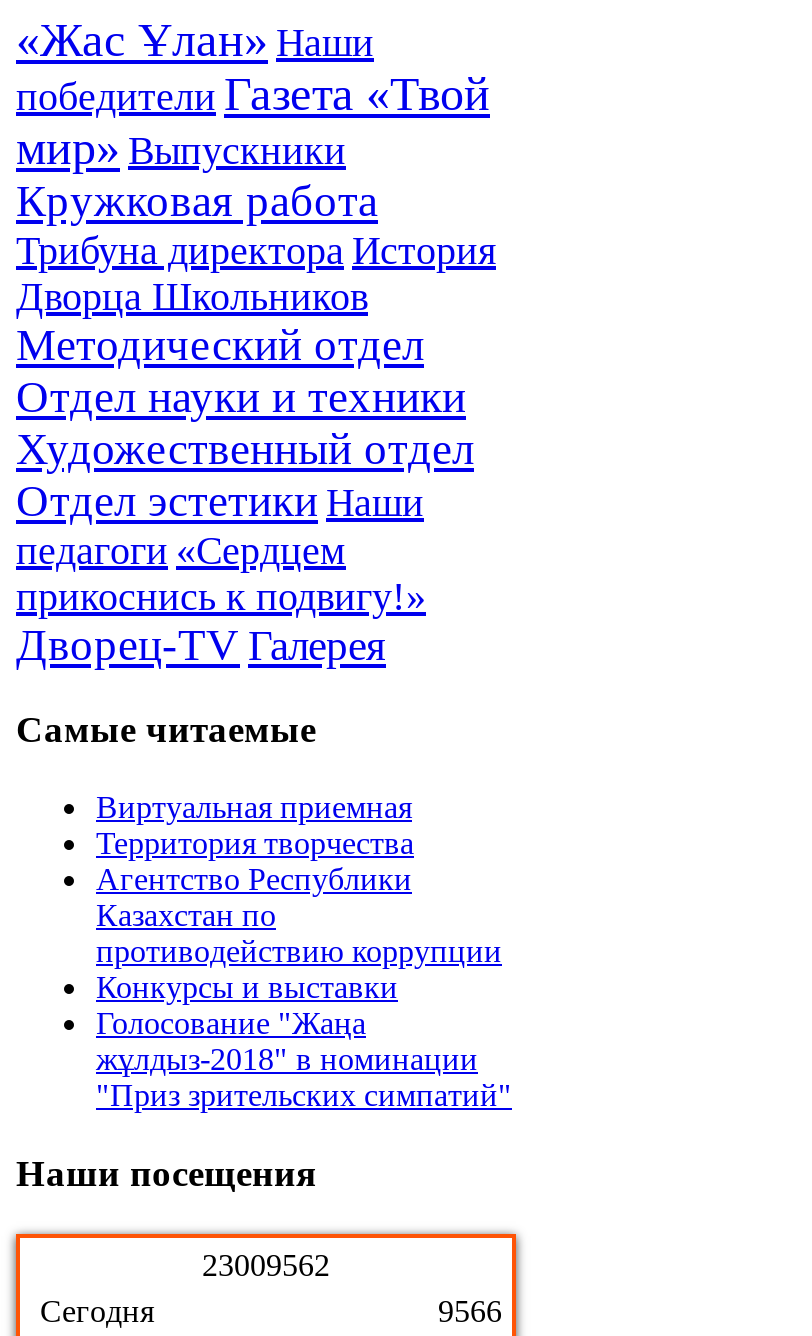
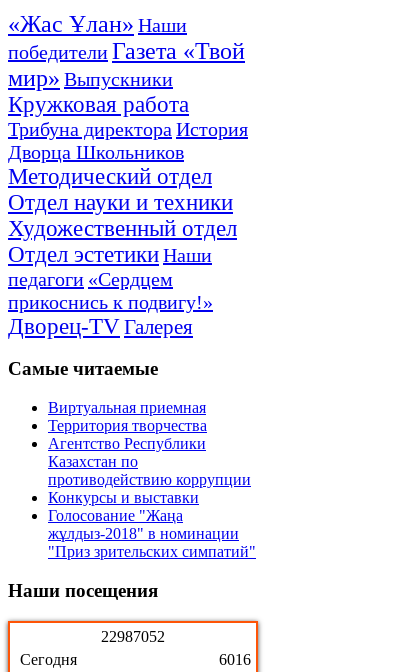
- 23009562
+ 22987052

- 9566
+ 6016
